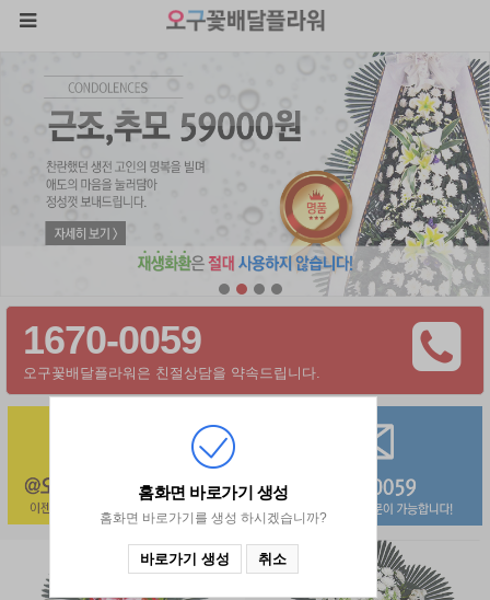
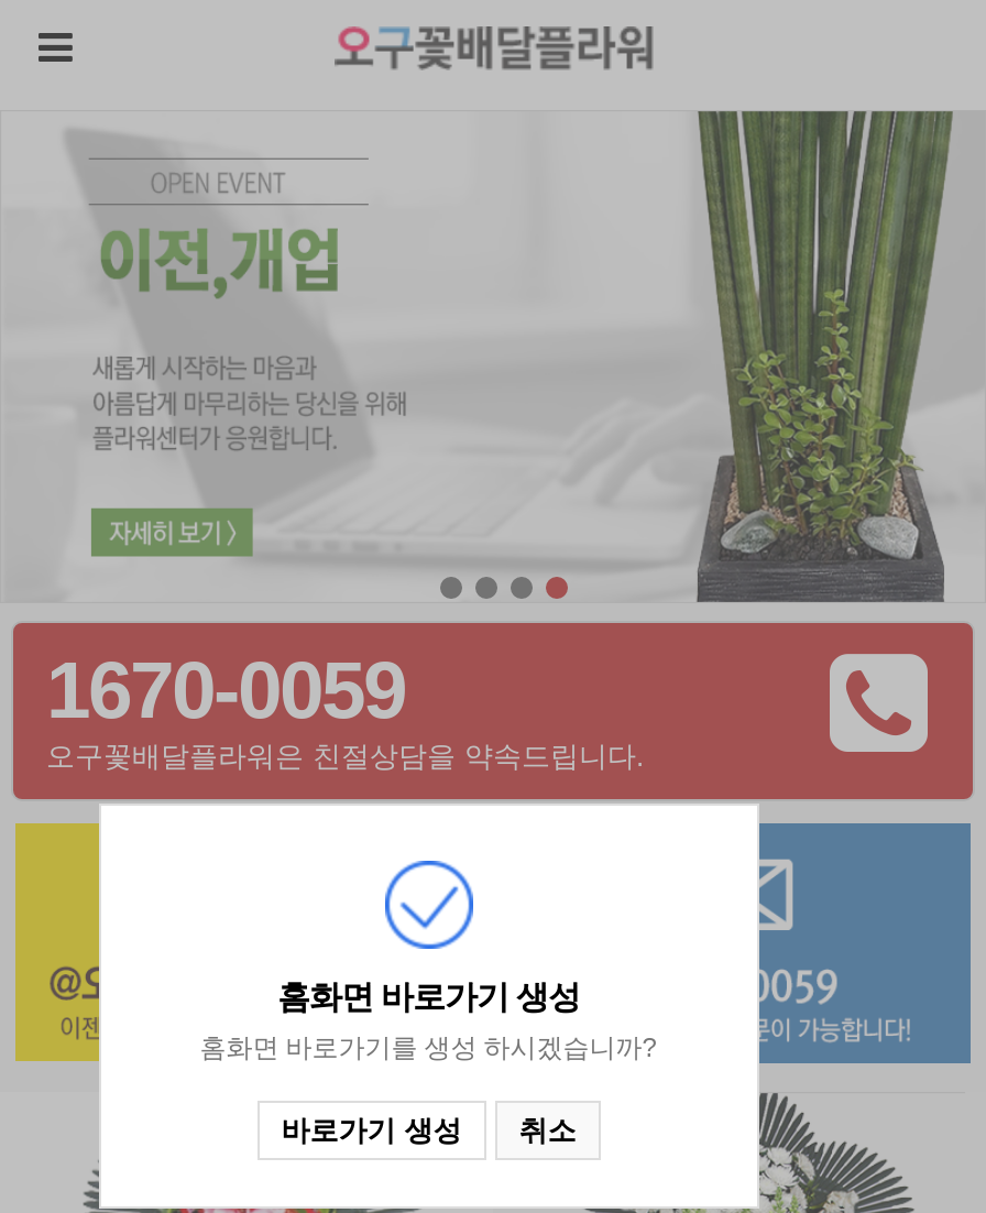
- [image]
+ [image]
